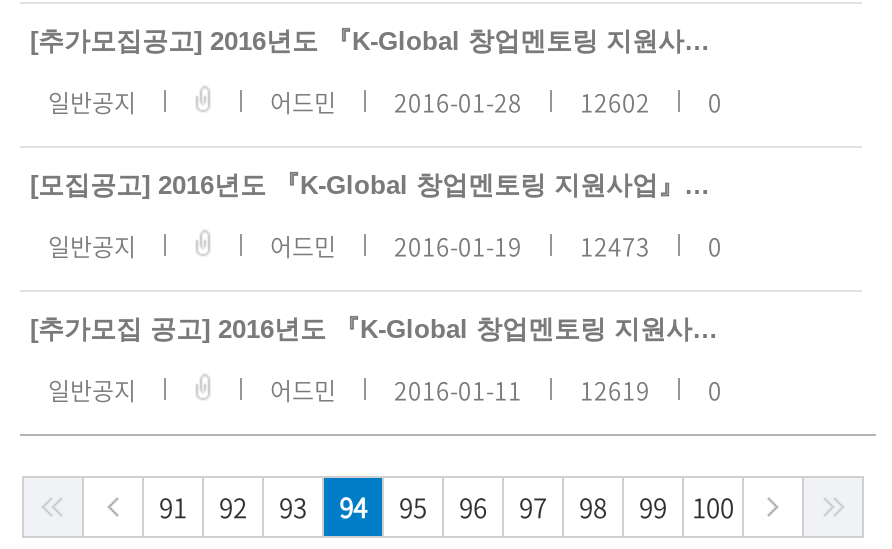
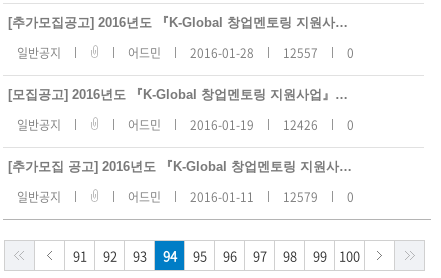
- 어드민 2016-01-28 12602 0
+ 어드민 2016-01-28 12557 0

- 어드민 2016-01-19 12473 0
+ 어드민 2016-01-19 12426 0

- 어드민 2016-01-11 12619 0
+ 어드민 2016-01-11 12579 0
